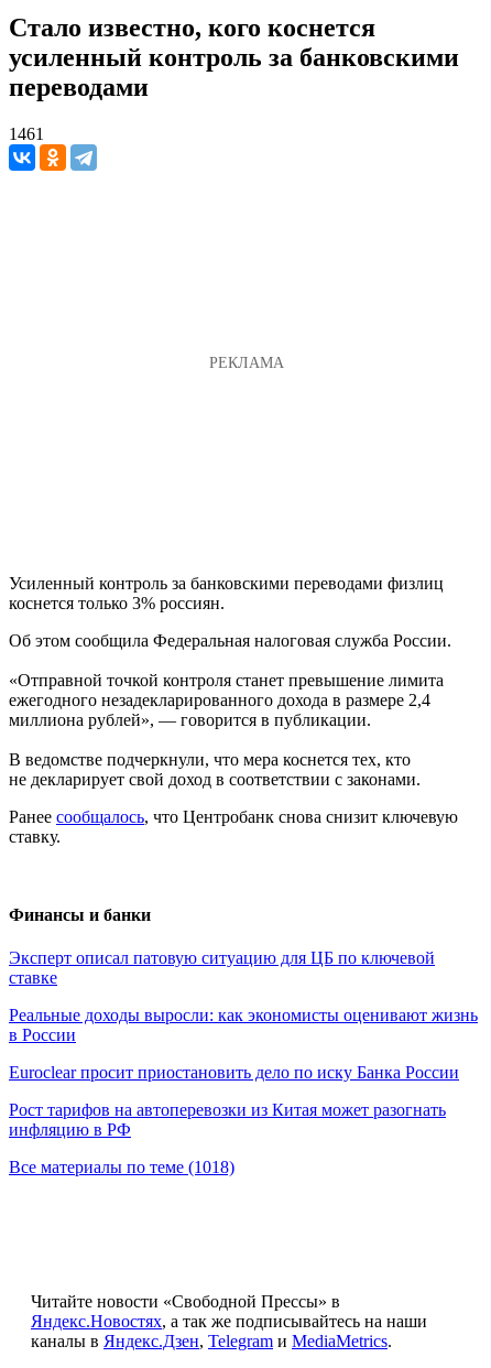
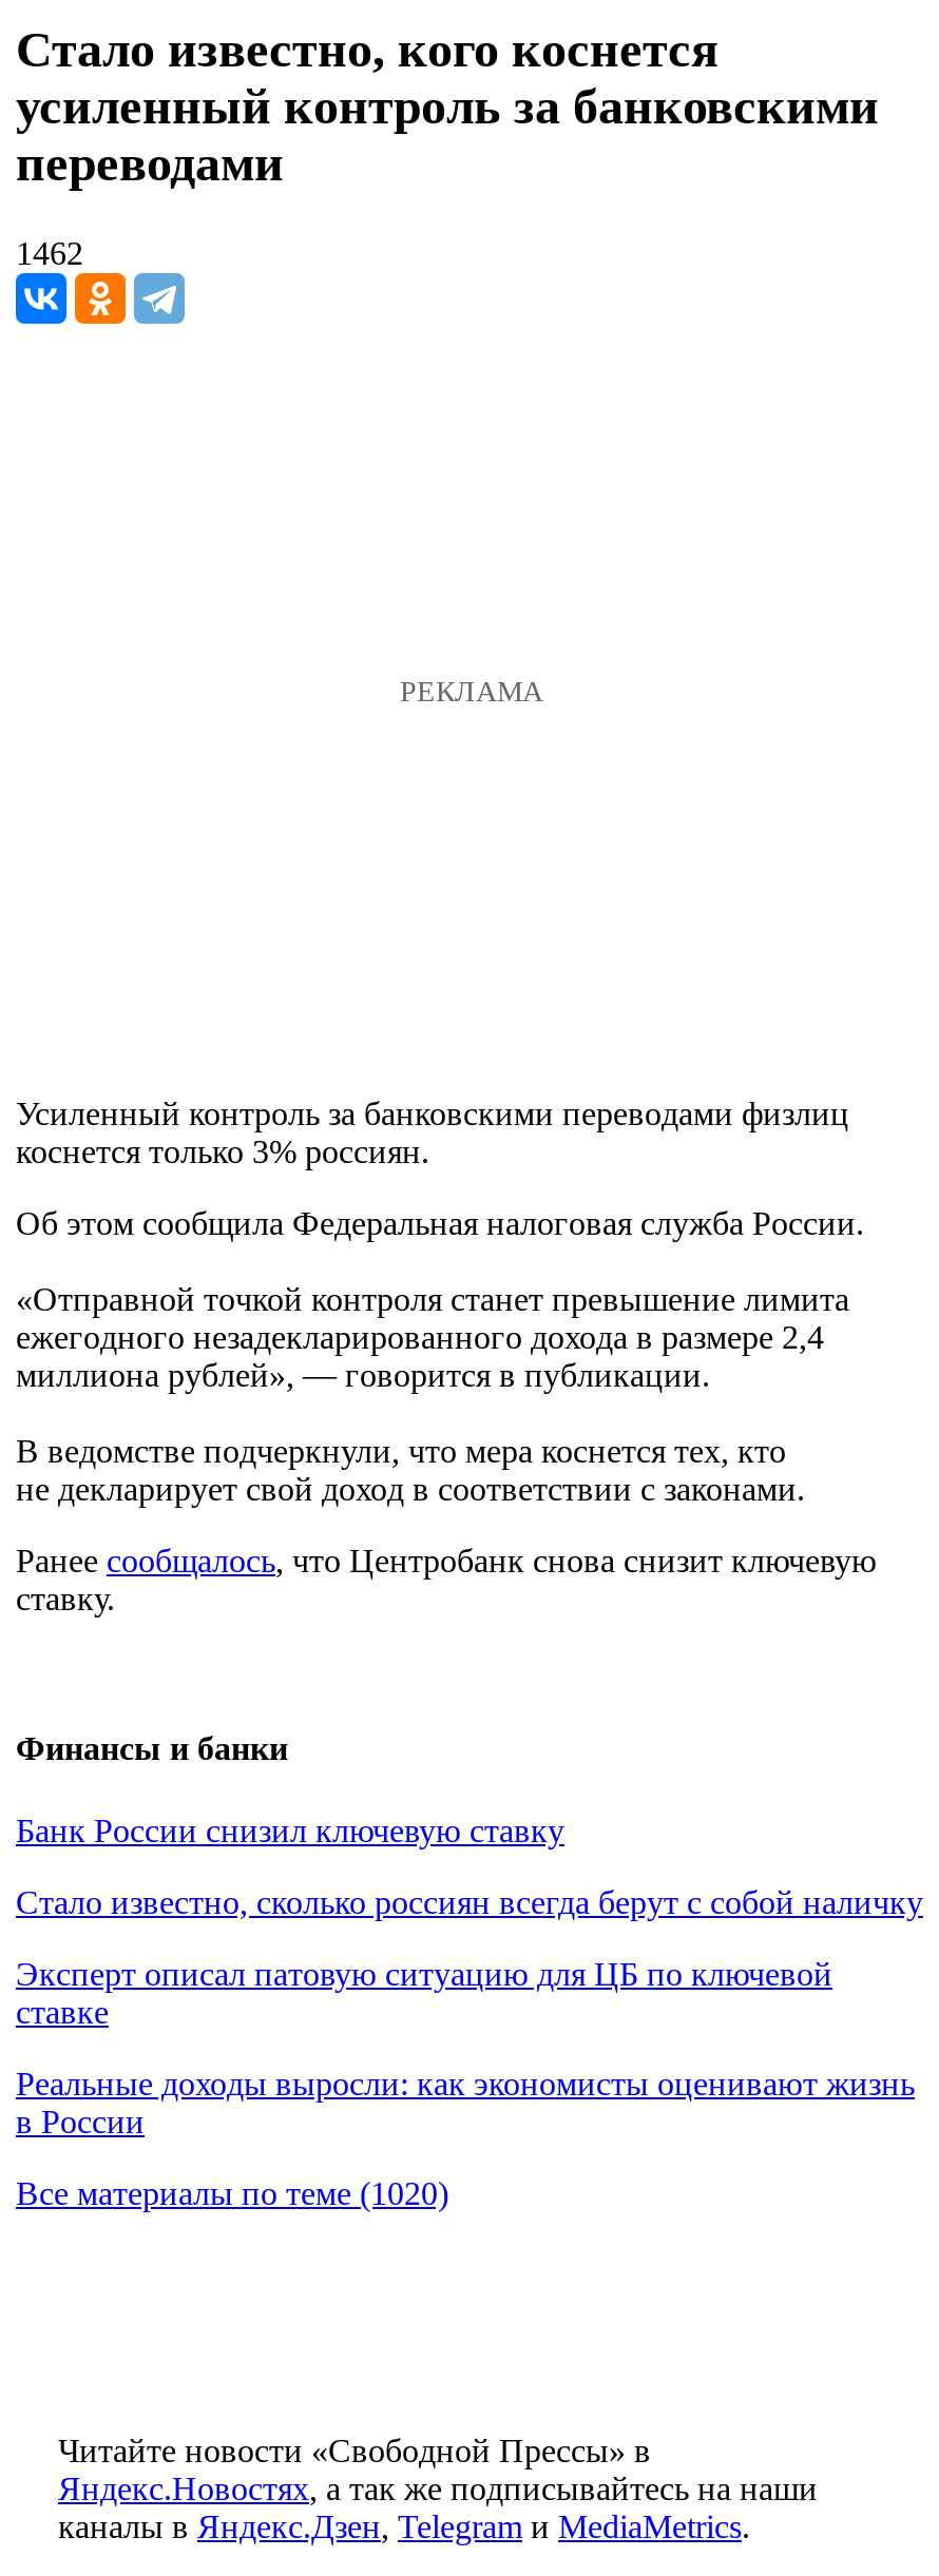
- 1461
+ 1462

+ Банк России снизил ключевую ставку
+ Стало известно, сколько россиян всегда берут с собой наличку

moved down: Эксперт описал патовую ситуацию для ЦБ по ключевой | ставке | Реальные доходы выросли: как экономисты оценивают жизнь | в России

- Euroclear просит приостановить дело по иску Банка России
- Рост тарифов на автоперевозки из Китая может разогнать
- инфляцию в РФ
- Все материалы по теме (1018)
+ Все материалы по теме (1020)
